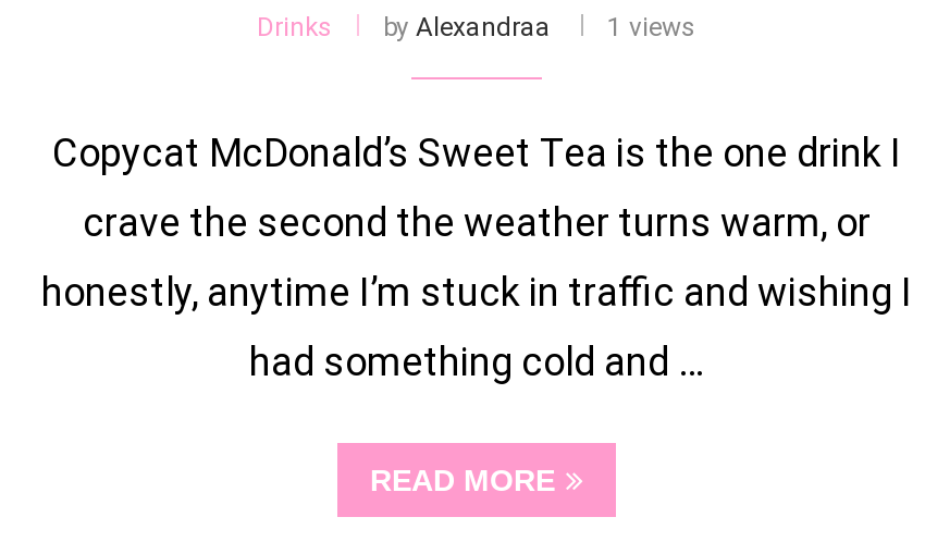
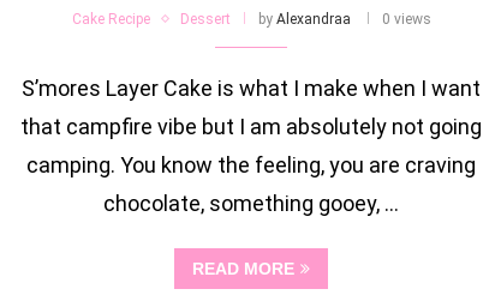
- Drinks
+ Cake Recipe
+ Dessert

- 1 views
+ 0 views

- Copycat McDonald’s Sweet Tea is the one drink I
+ S’mores Layer Cake is what I make when I want

- crave the second the weather turns warm, or
+ that campfire vibe but I am absolutely not going

- honestly, anytime I’m stuck in traffic and wishing I
+ camping. You know the feeling, you are craving

- had something cold and …
+ chocolate, something gooey, …
